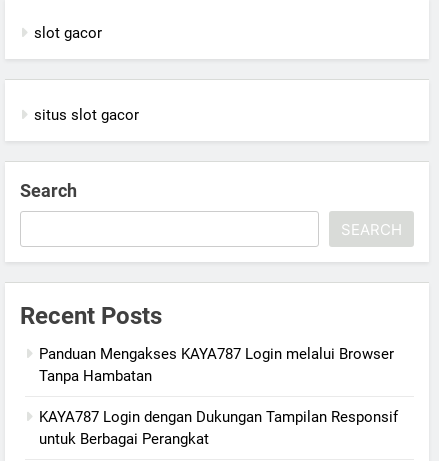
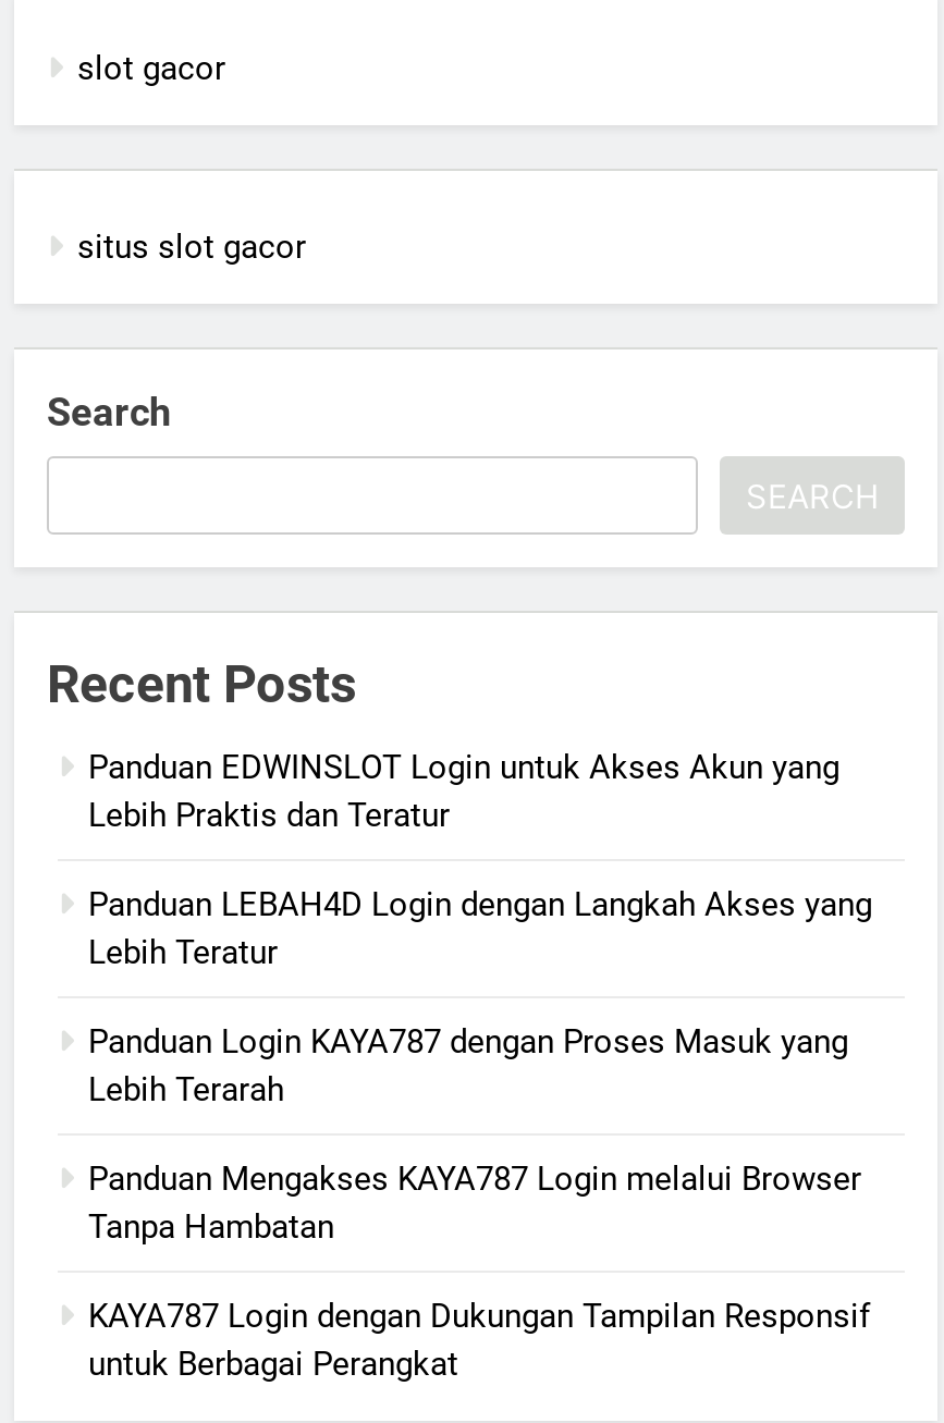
+ Panduan EDWINSLOT Login untuk Akses Akun yang
+ Lebih Praktis dan Teratur
+ Panduan LEBAH4D Login dengan Langkah Akses yang
+ Lebih Teratur
+ Panduan Login KAYA787 dengan Proses Masuk yang
+ Lebih Terarah
